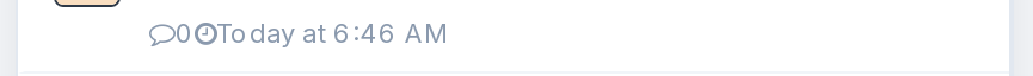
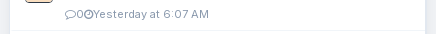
- Today at 6:46 AM
+ Yesterday at 6:07 AM
